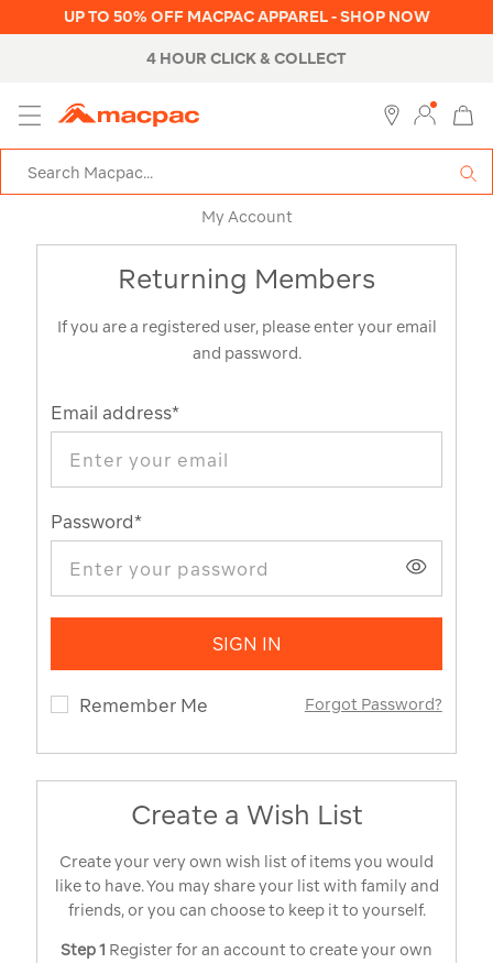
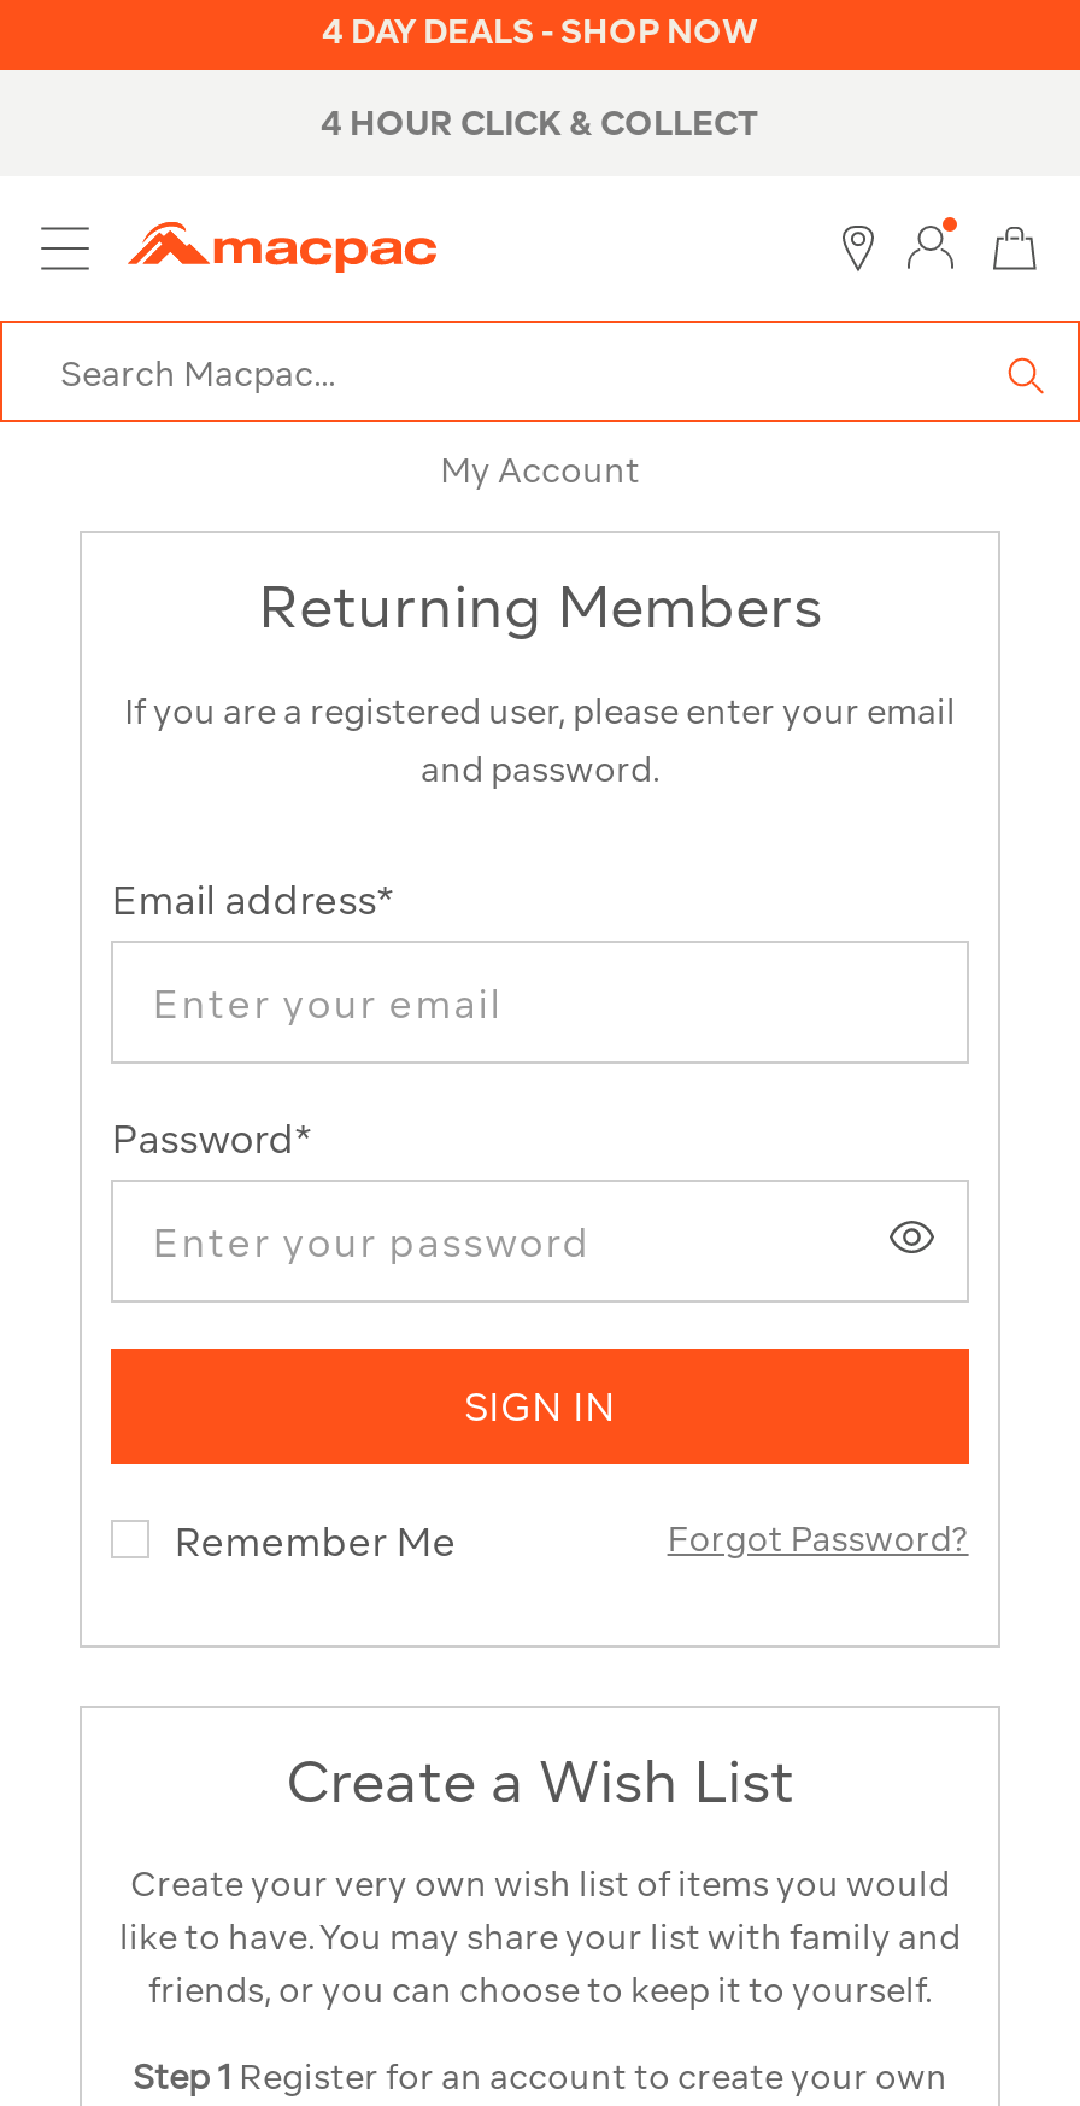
- UP TO 50% OFF MACPAC APPAREL - SHOP NOW
+ 4 DAY DEALS - SHOP NOW
